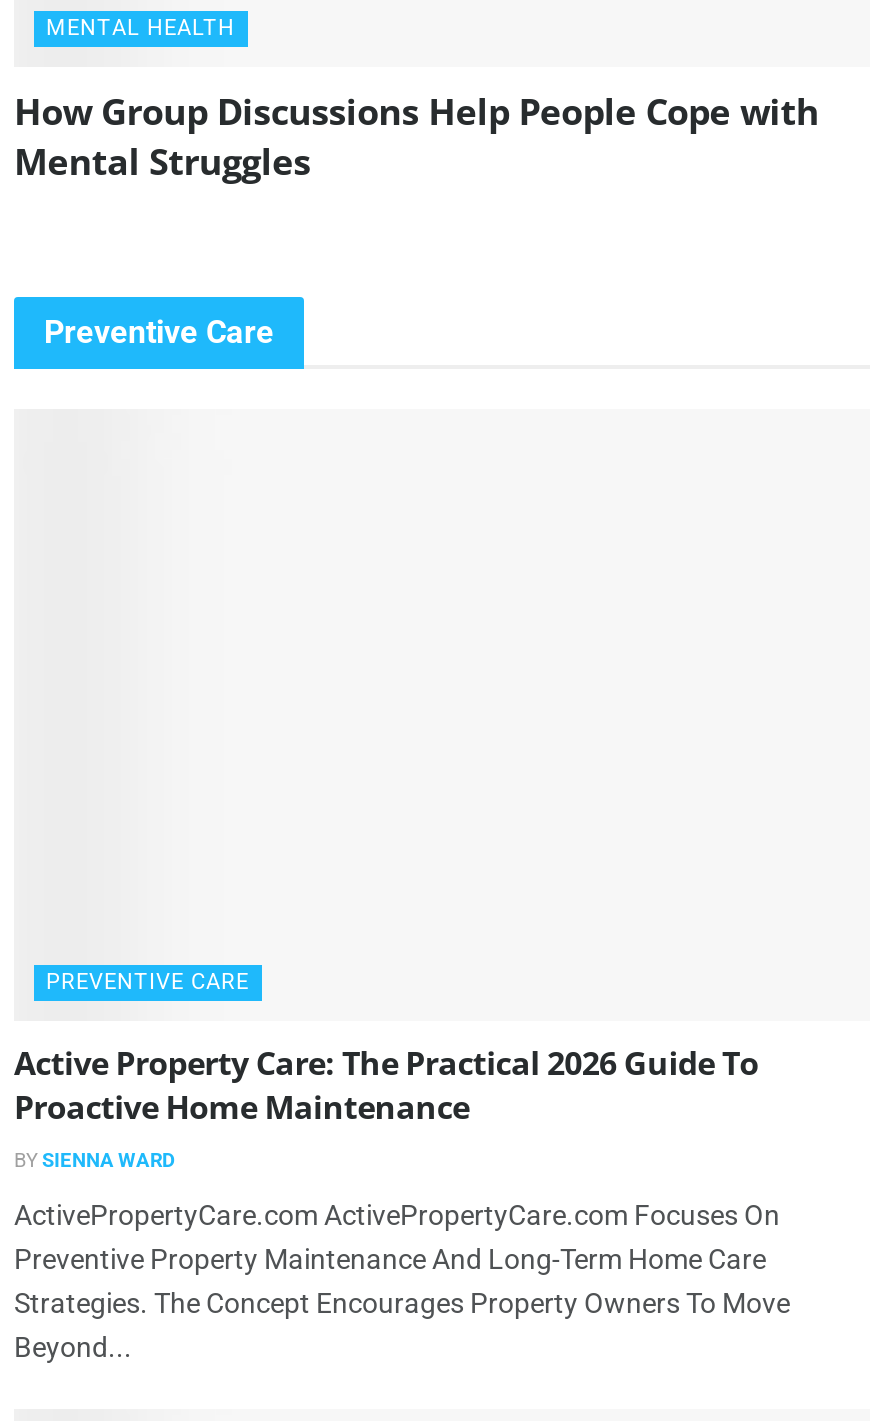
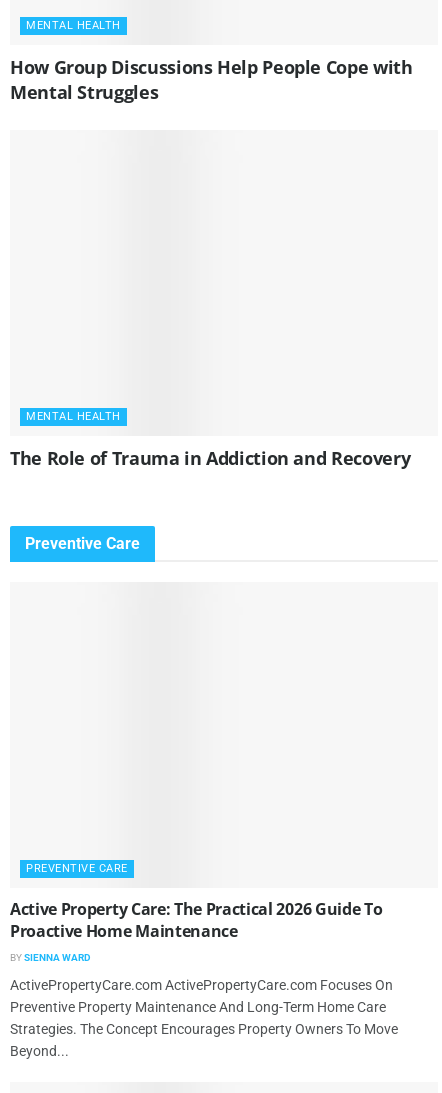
+ MENTAL HEALTH
+ The Role of Trauma in Addiction and Recovery
